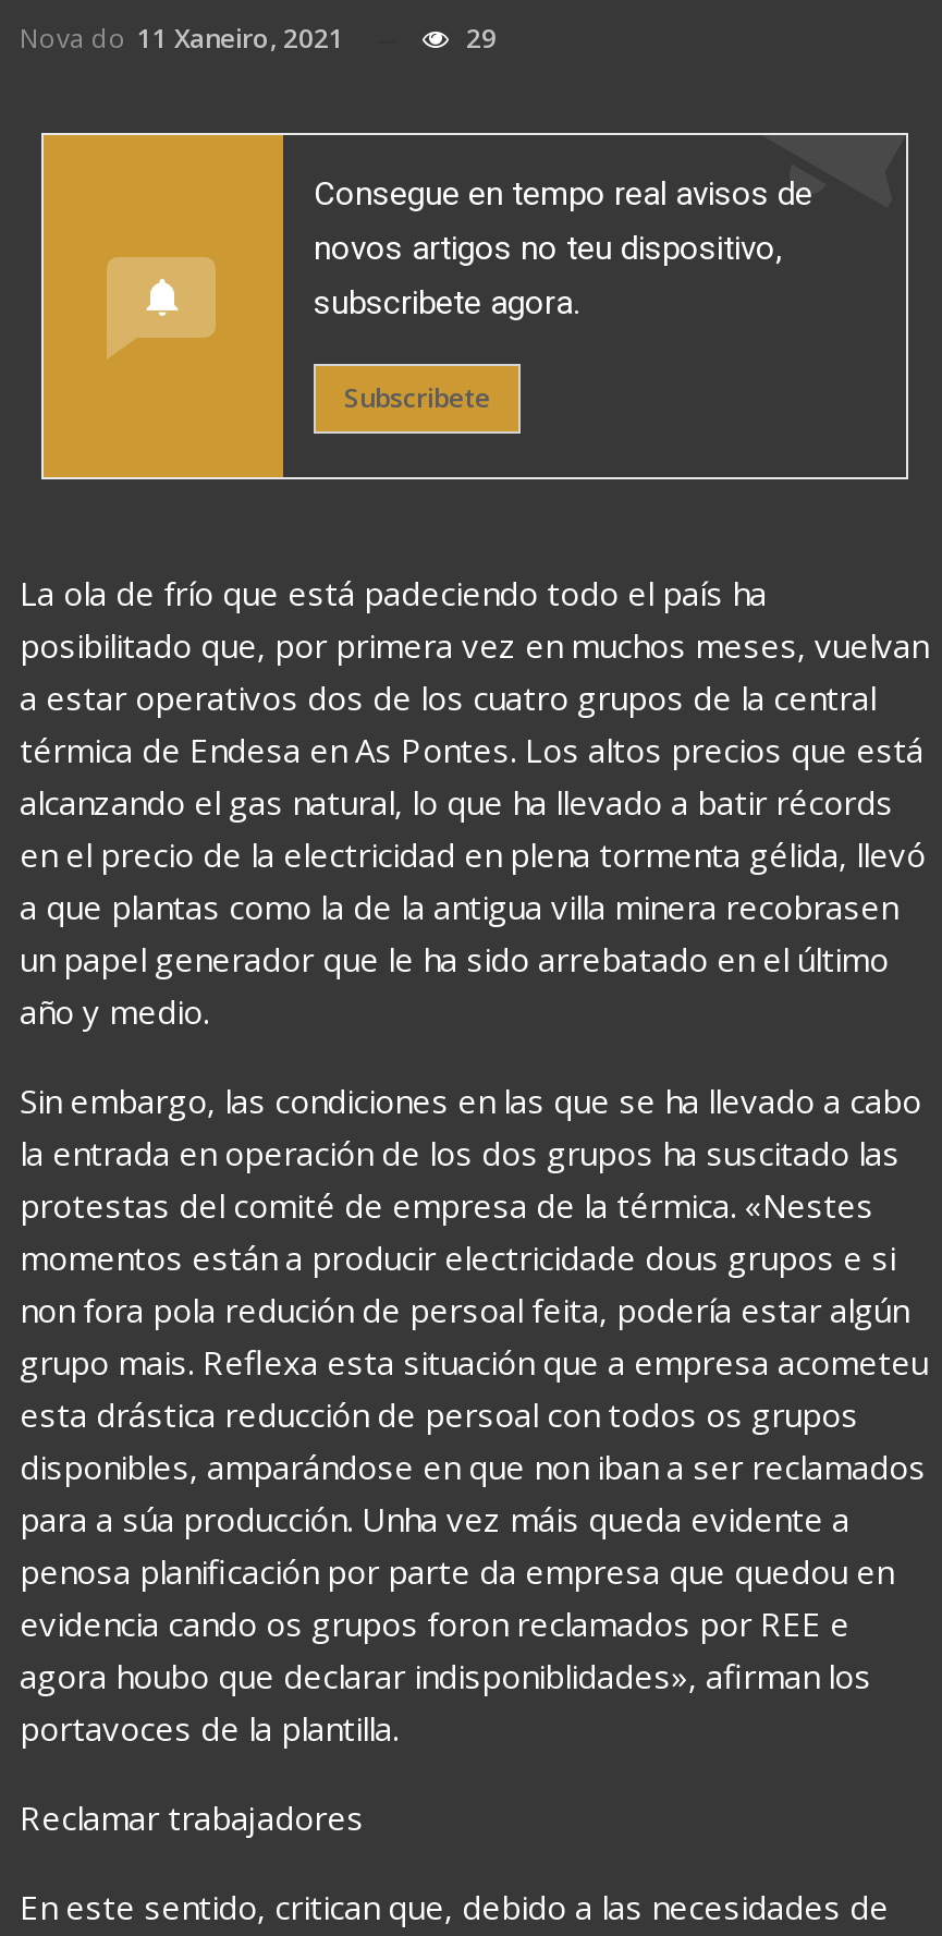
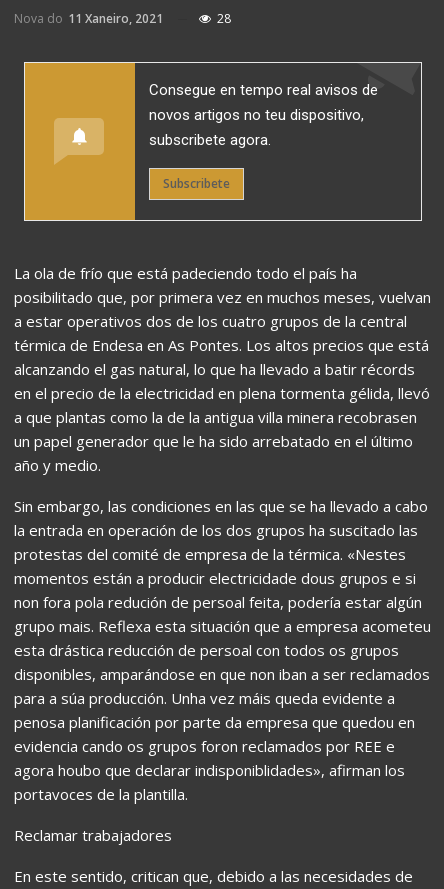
- 29
+ 28
